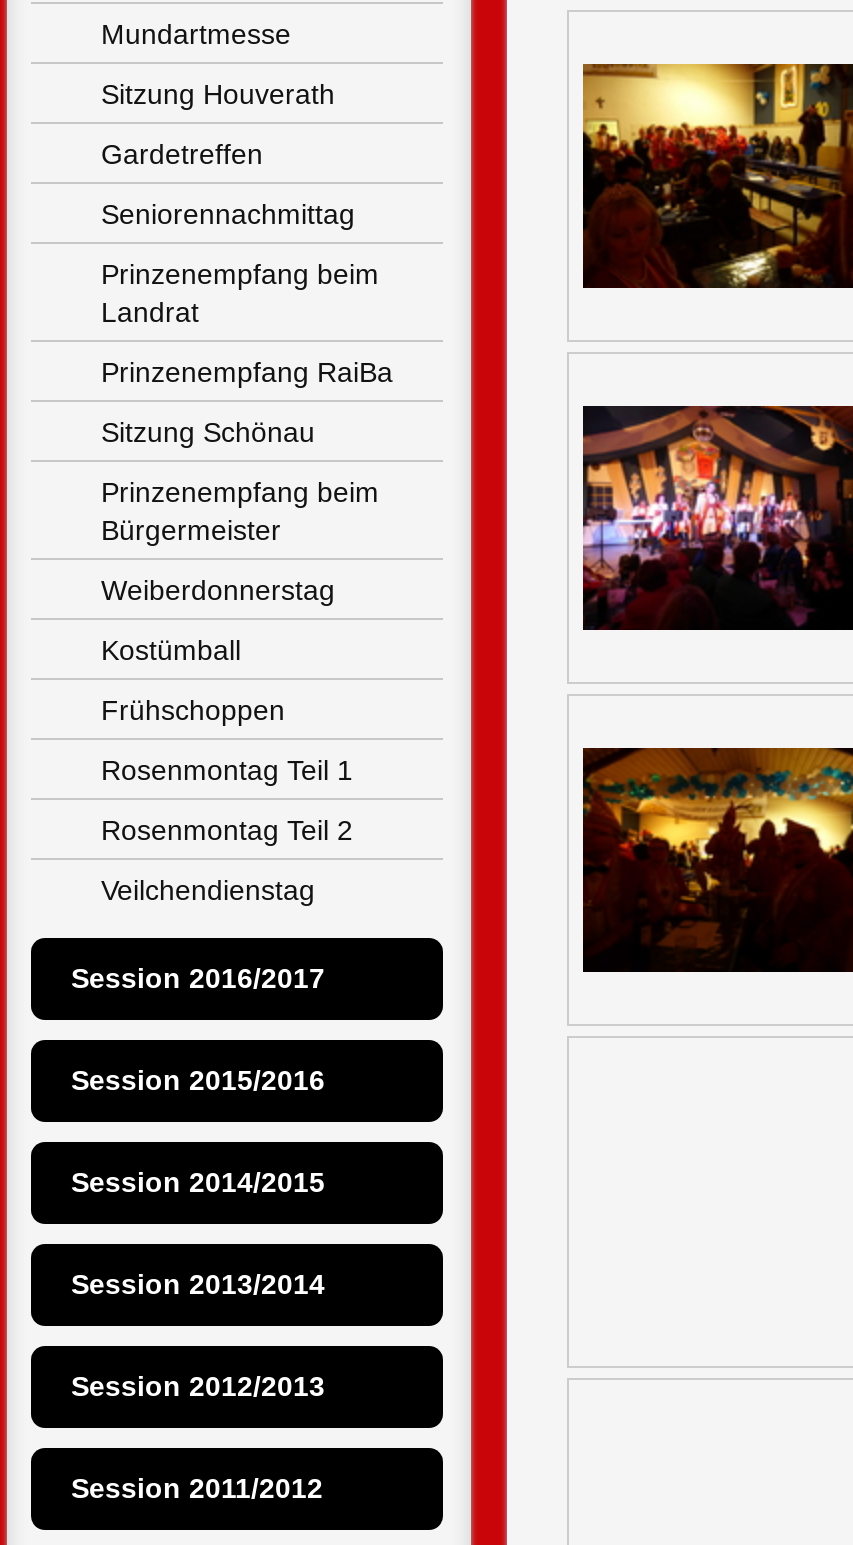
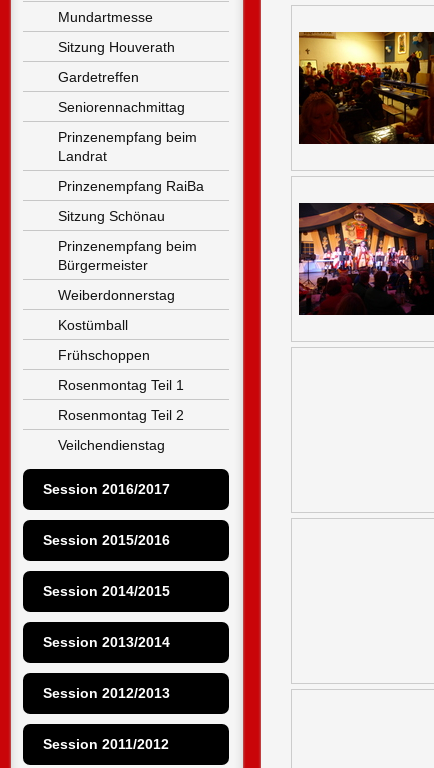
- [image]
